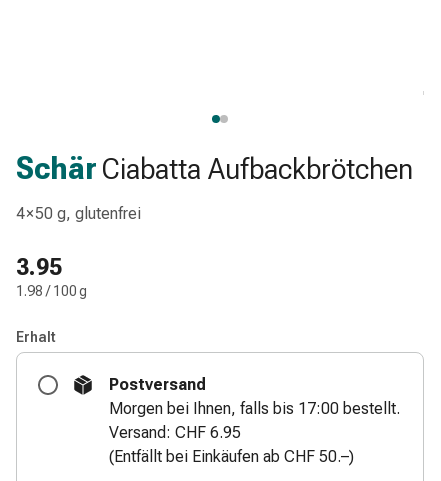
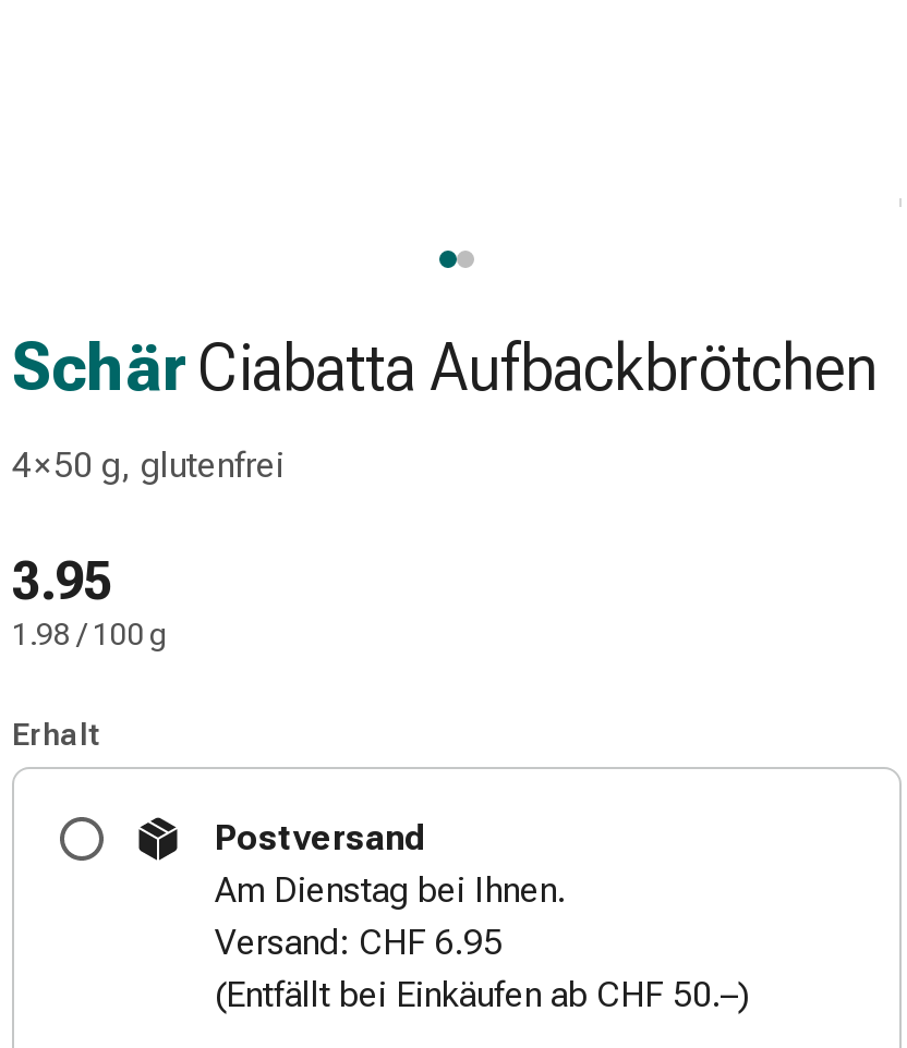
- Morgen bei Ihnen, falls bis 17:00 bestellt.
+ Am Dienstag bei Ihnen.
